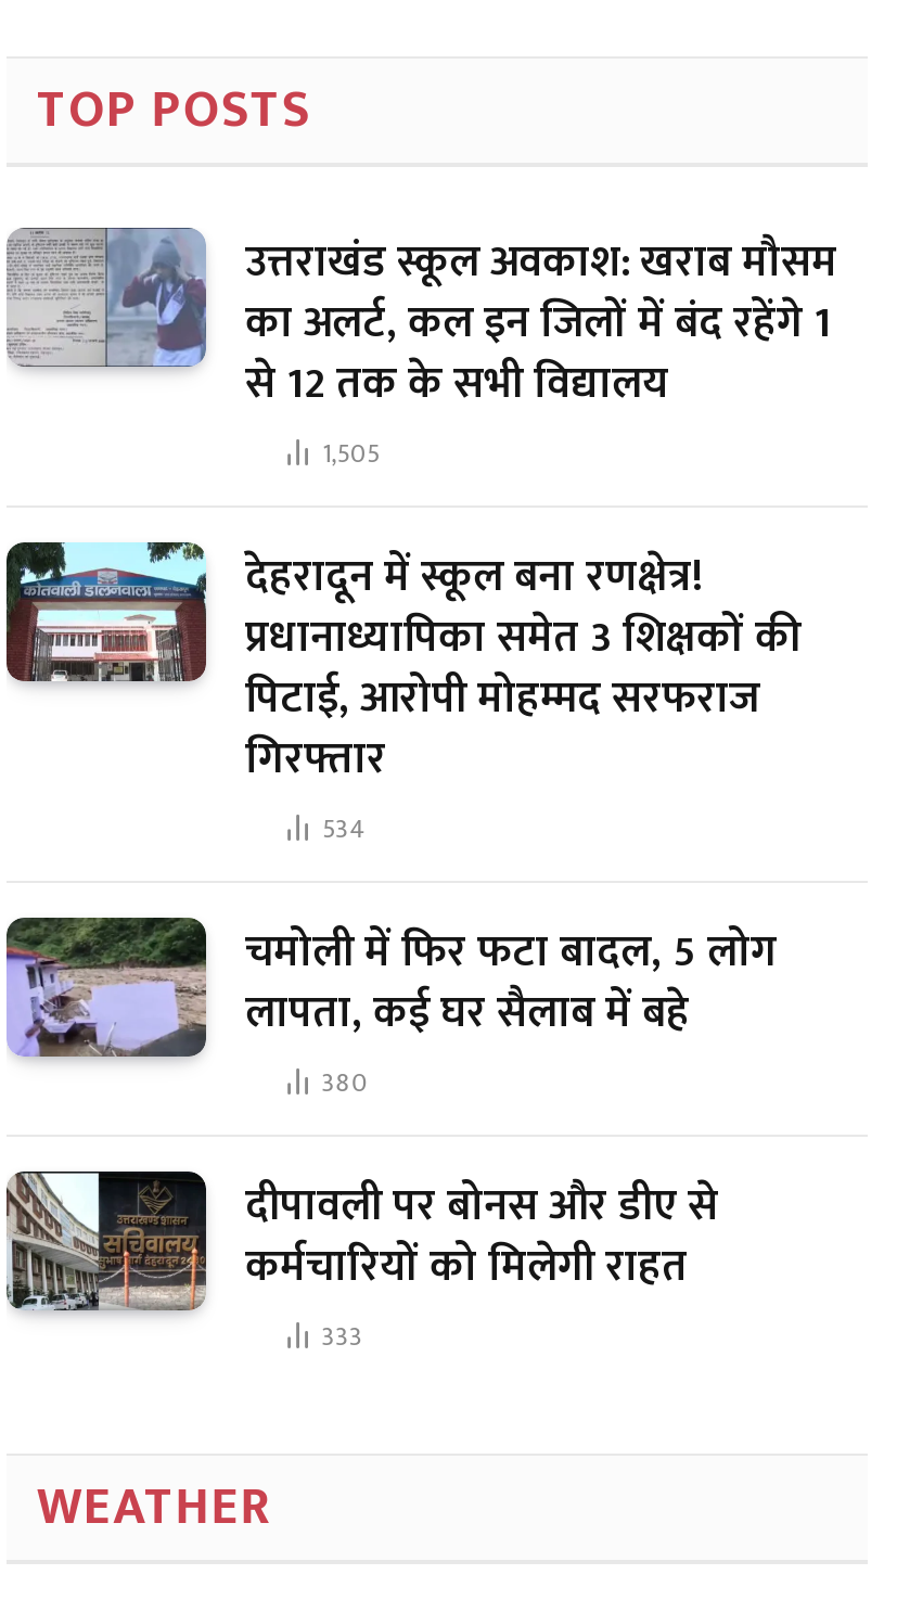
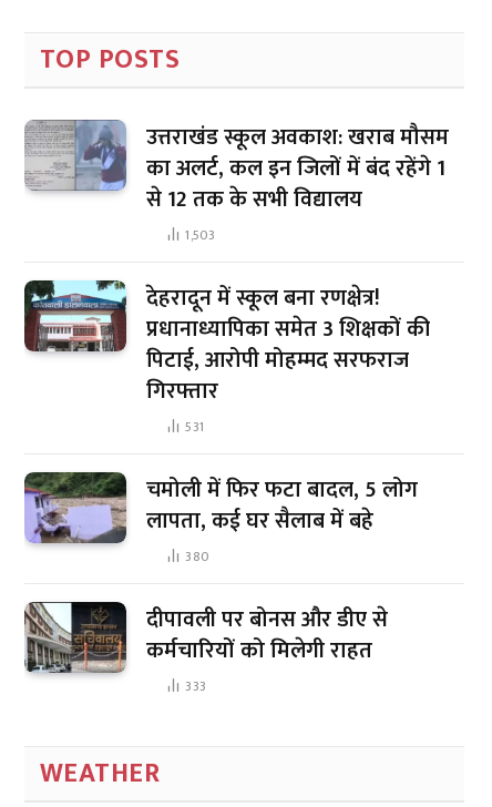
- 1,505
+ 1,503

- 534
+ 531
